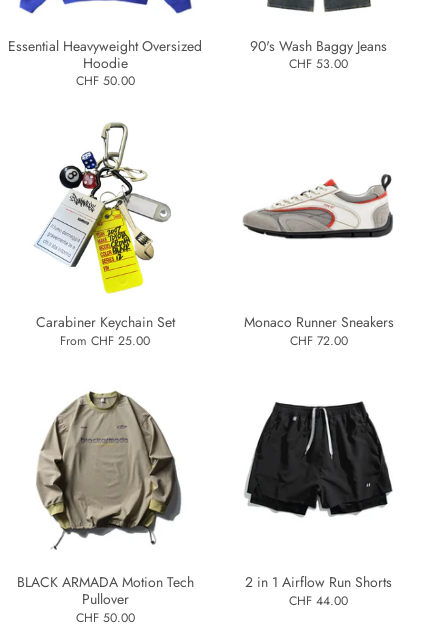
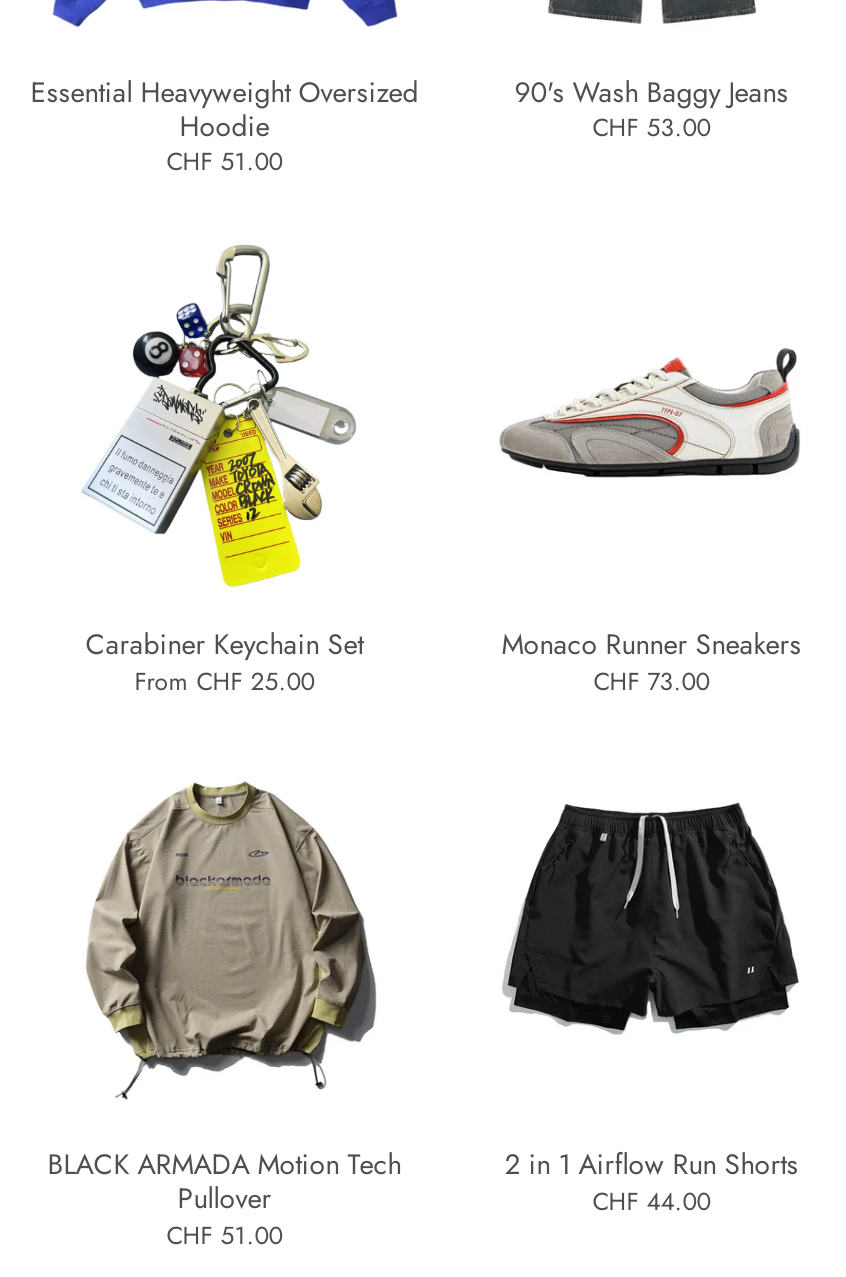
- CHF 50.00
+ CHF 51.00

- CHF 72.00
+ CHF 73.00

- CHF 50.00
+ CHF 51.00
